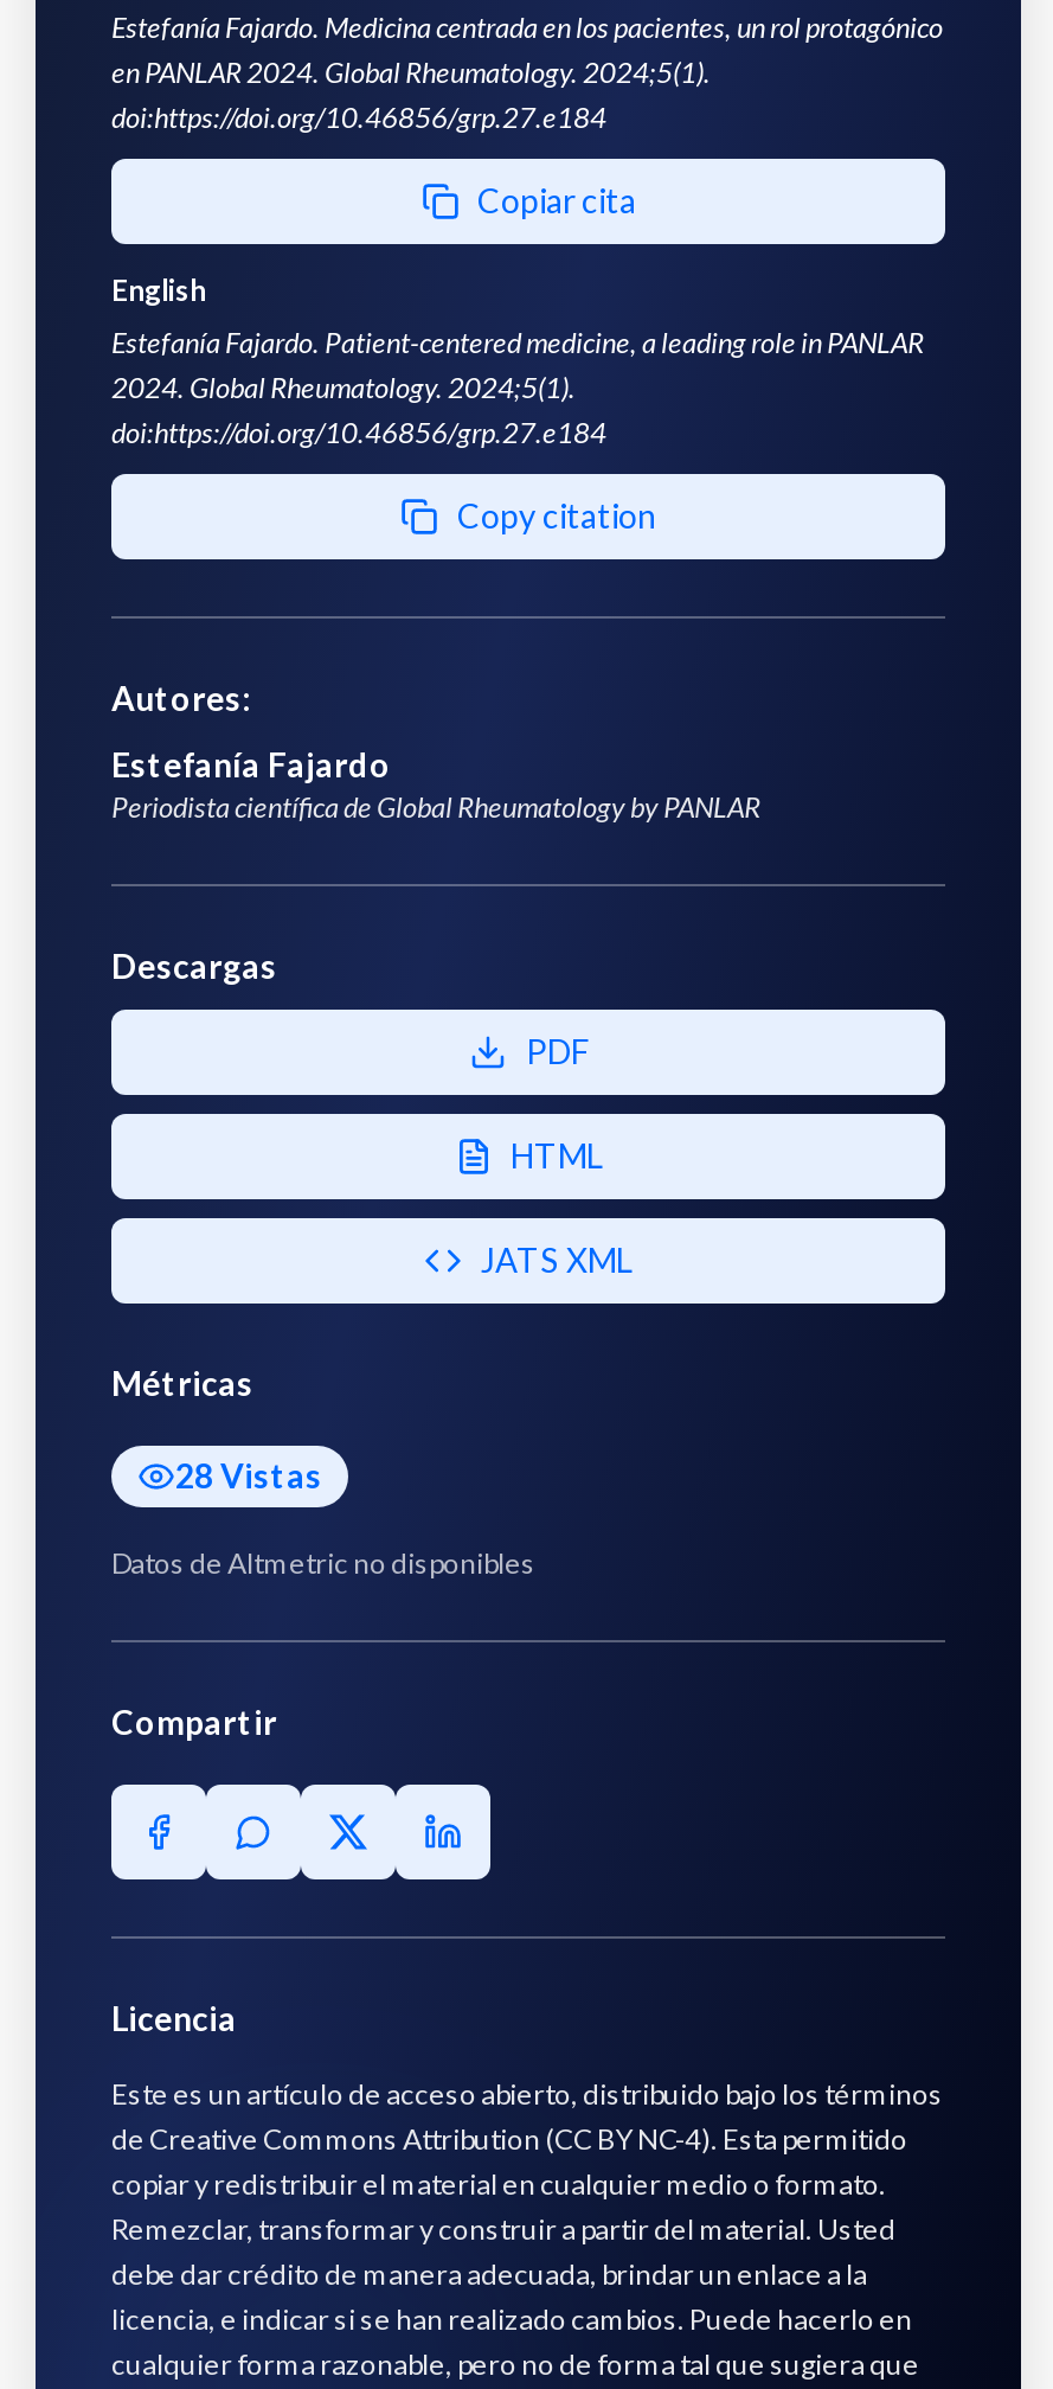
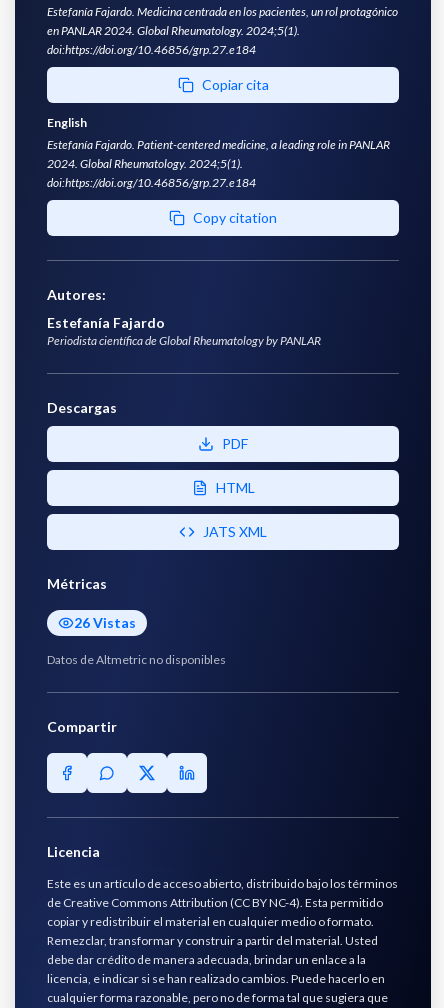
- 28 Vistas
+ 26 Vistas
